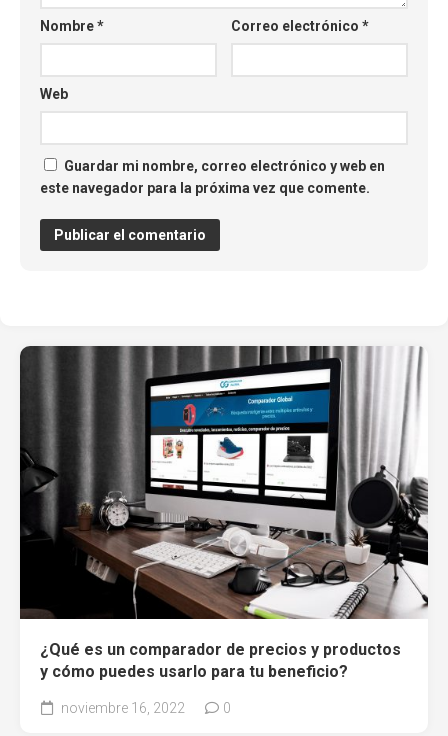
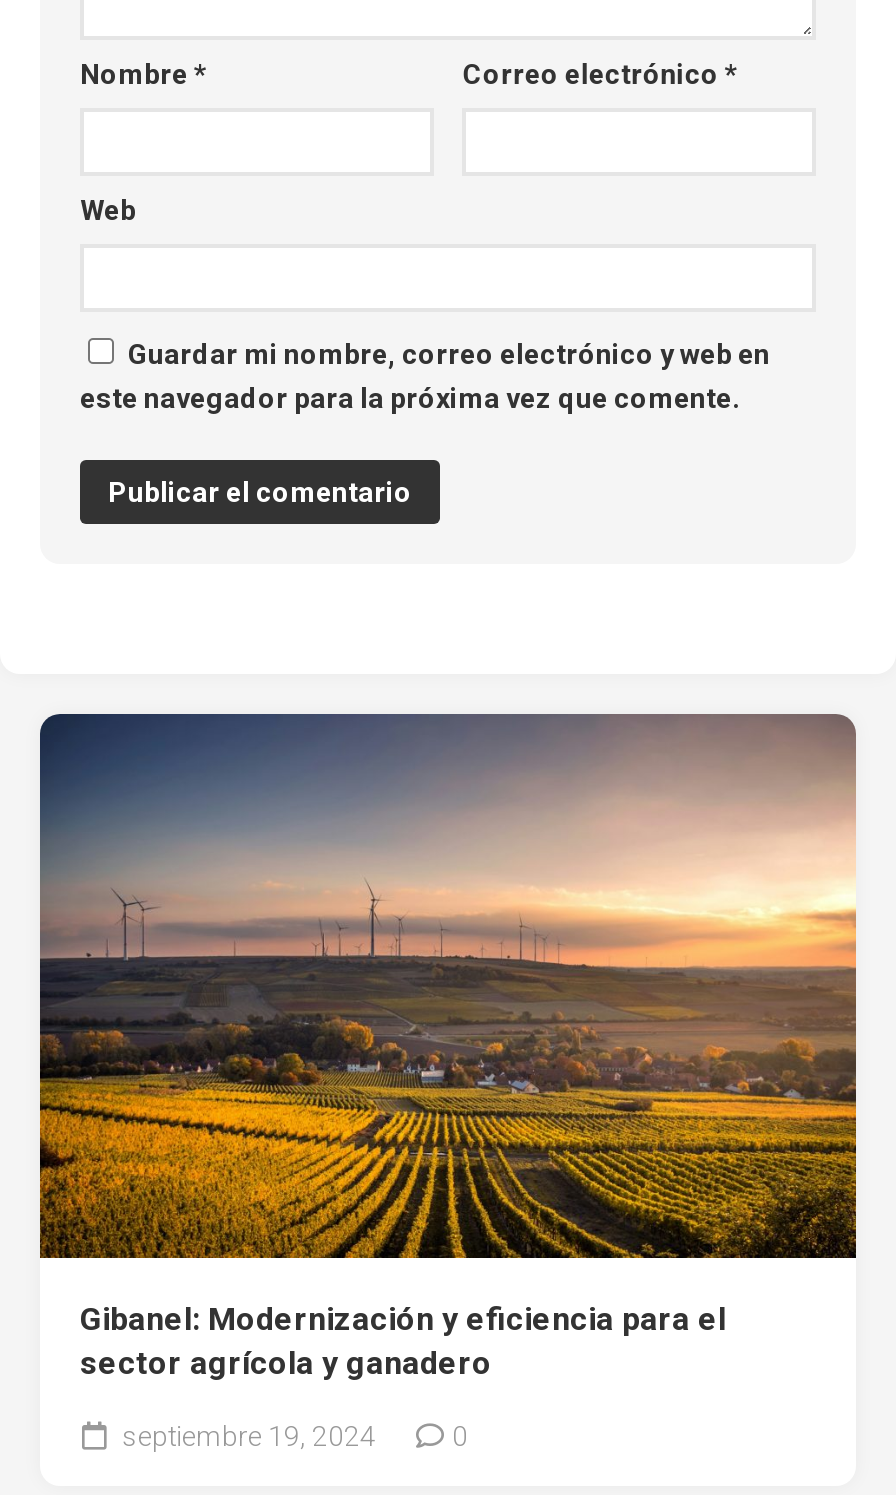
- [image]
- ¿Qué es un comparador de precios y productos
- y cómo puedes usarlo para tu beneficio?
+ [image]
+ Gibanel: Modernización y eficiencia para el
+ sector agrícola y ganadero

- noviembre 16, 2022
+ septiembre 19, 2024
